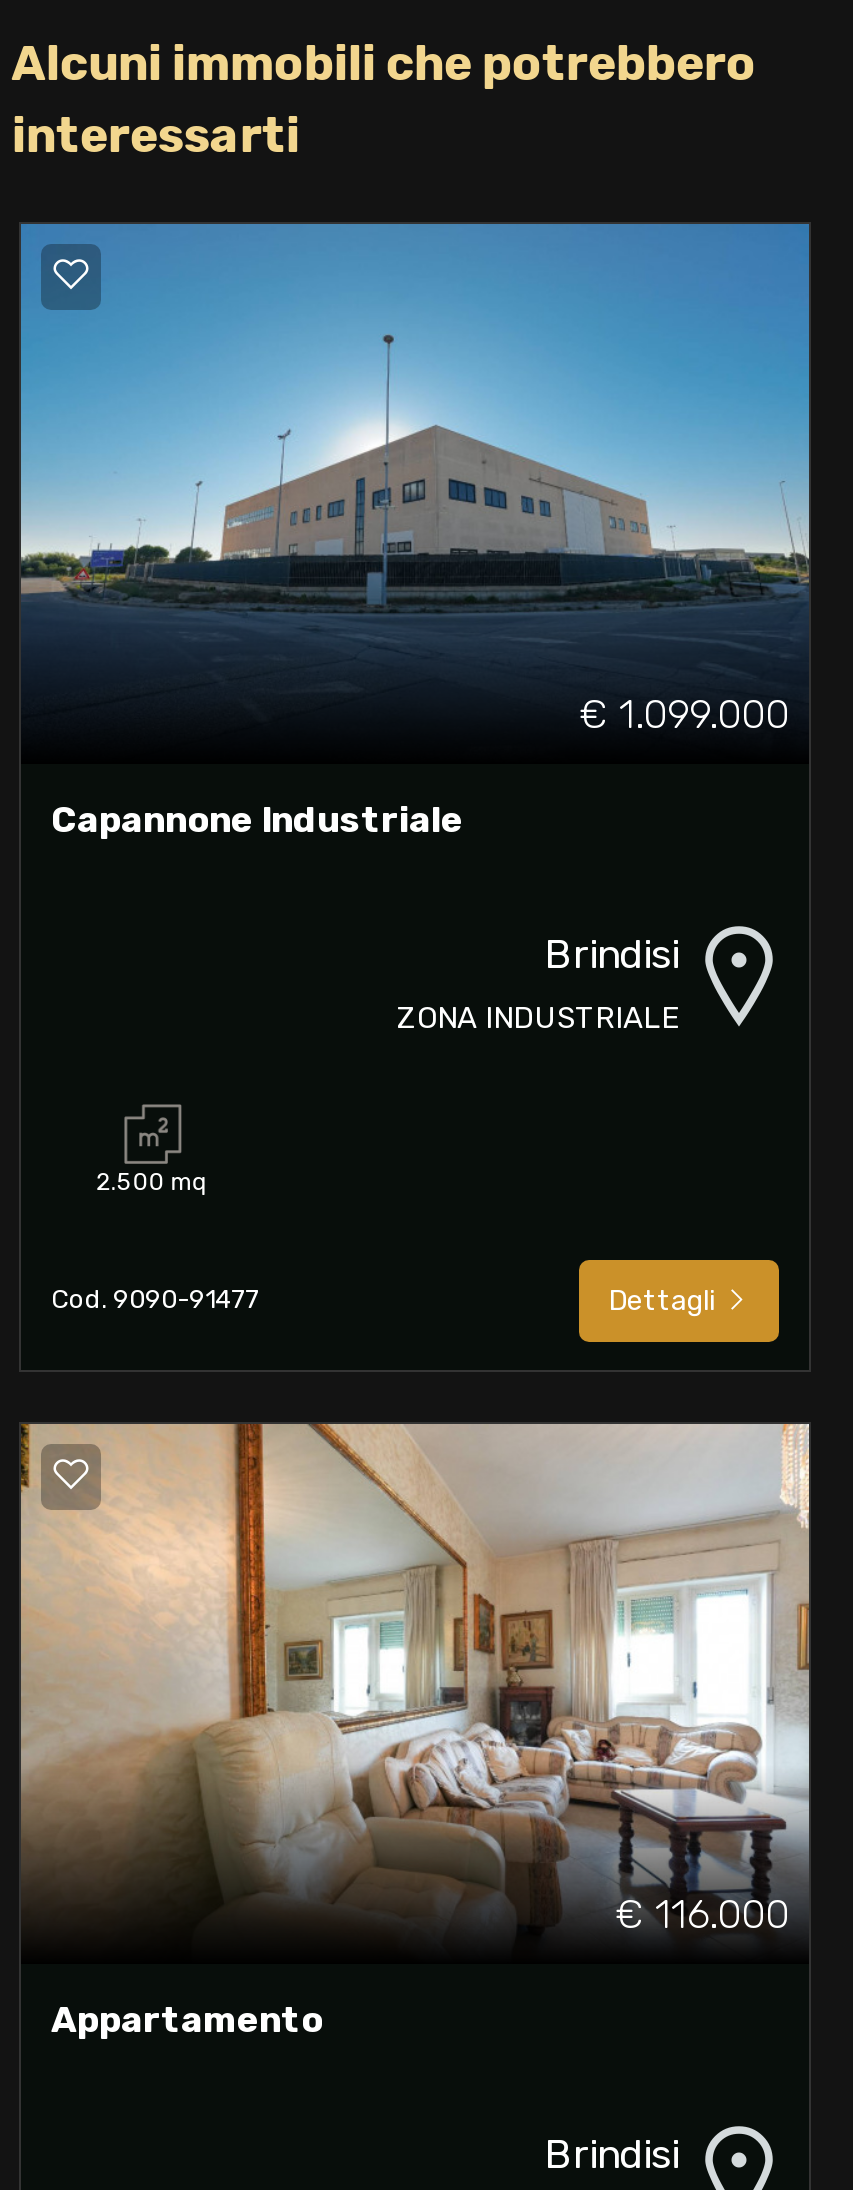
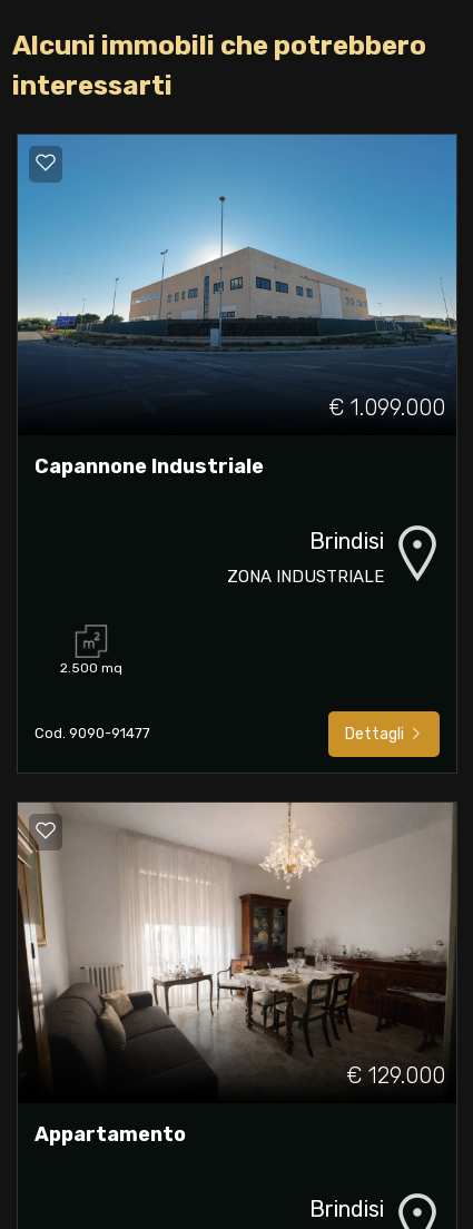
- [image]
- € 116.000
+ [image]
+ € 129.000
